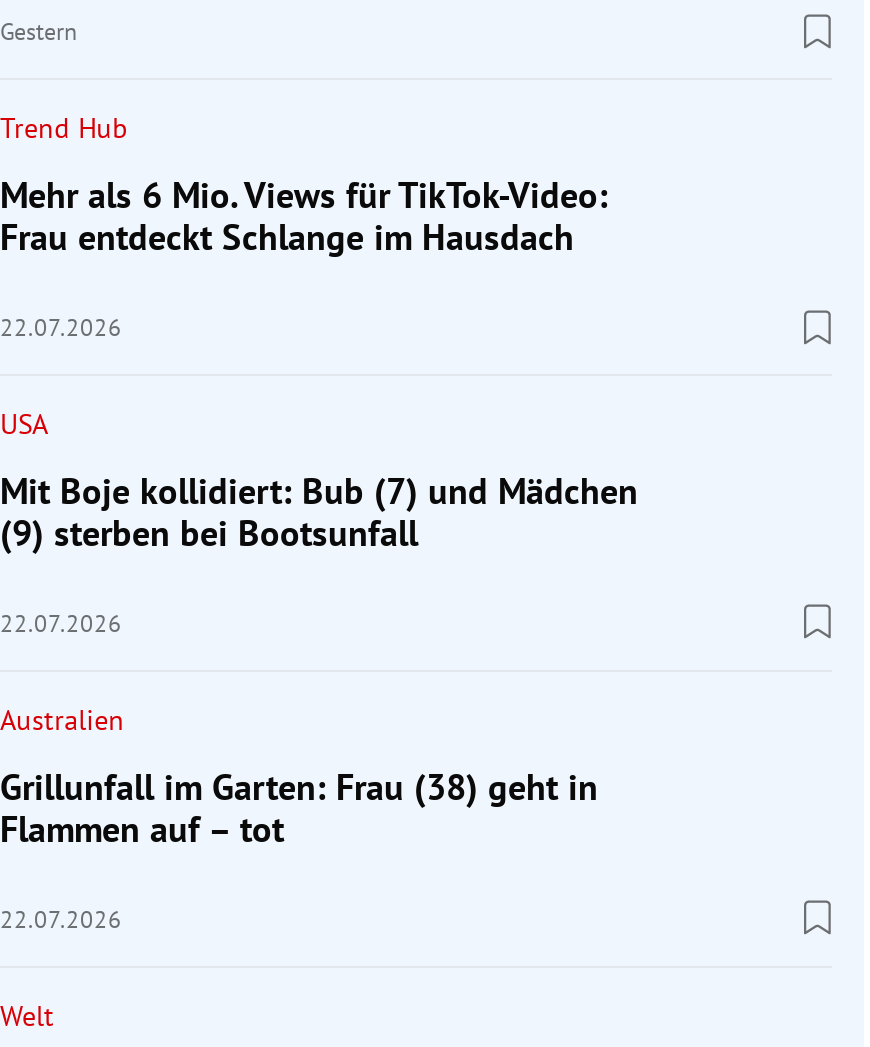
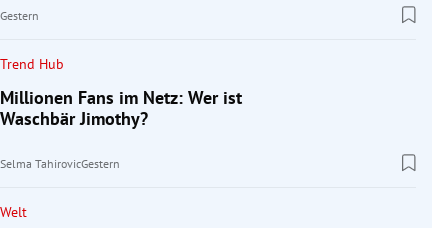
- Mehr als 6 Mio. Views für TikTok-Video:
- Frau entdeckt Schlange im Hausdach
- 22.07.2026
- USA
- Mit Boje kollidiert: Bub (7) und Mädchen
- (9) sterben bei Bootsunfall
- 22.07.2026
- Australien
- Grillunfall im Garten: Frau (38) geht in
- Flammen auf – tot
- 22.07.2026
+ Millionen Fans im Netz: Wer ist
+ Waschbär Jimothy?
+ Selma TahirovicGestern
